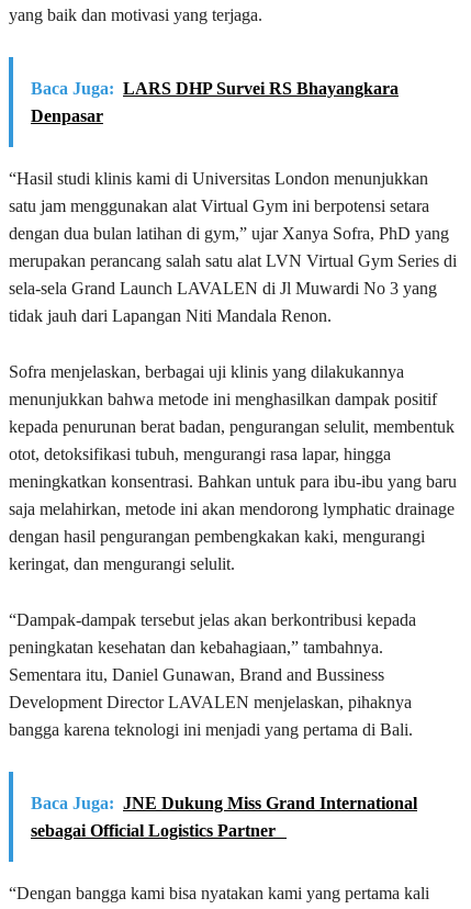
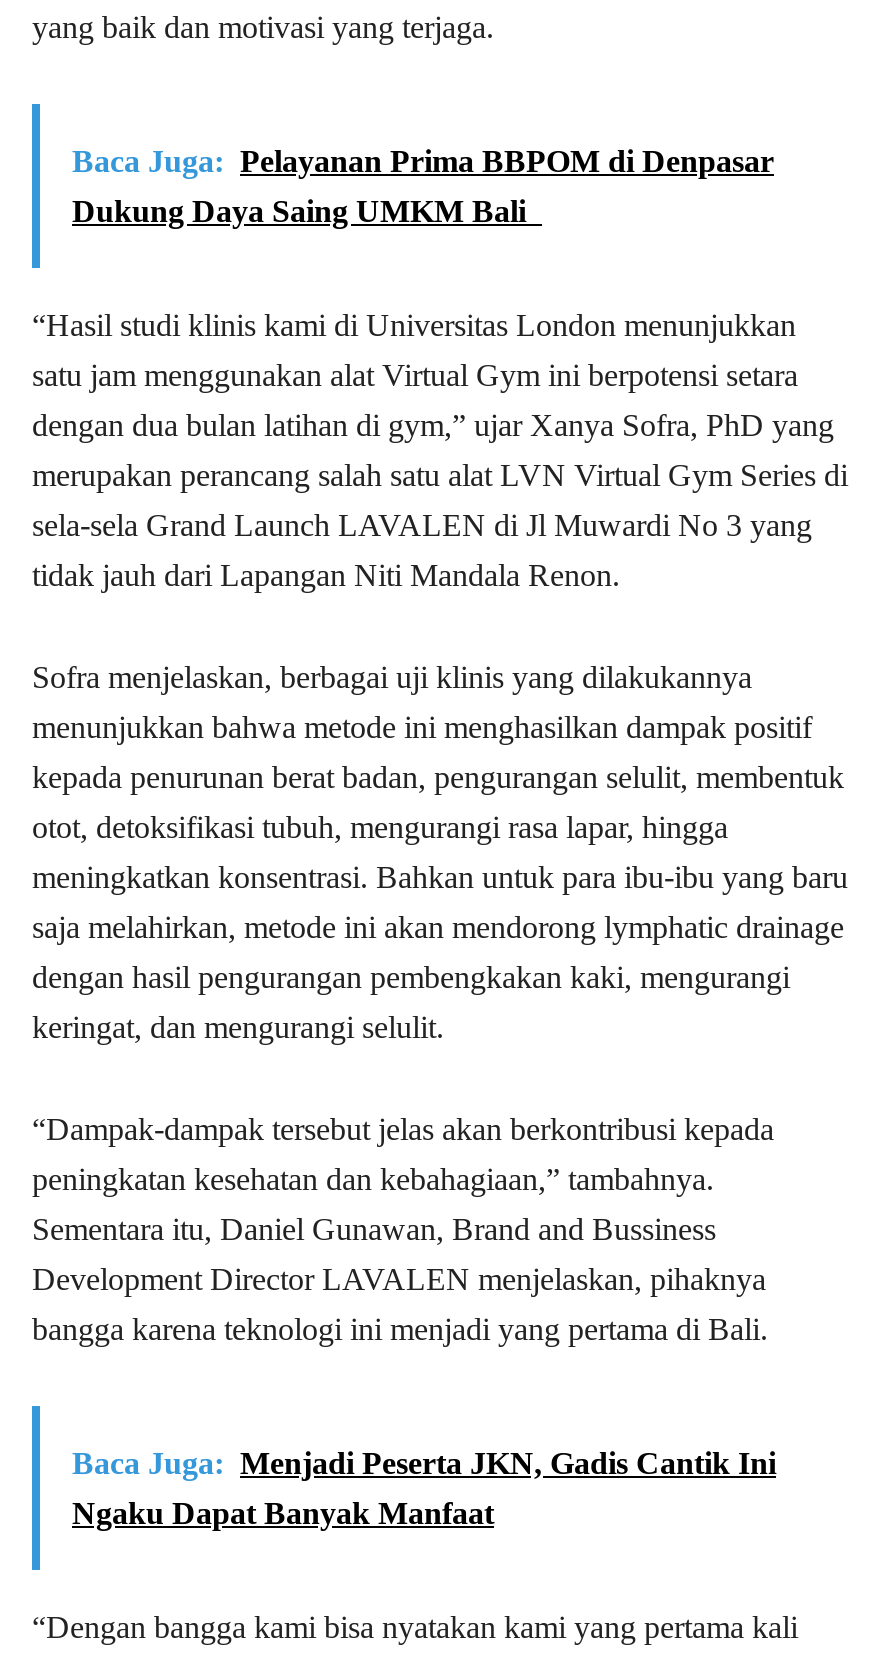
- Baca Juga: LARS DHP Survei RS Bhayangkara
+ Baca Juga: Pelayanan Prima BBPOM di Denpasar

- Denpasar
+ Dukung Daya Saing UMKM Bali

- Baca Juga: JNE Dukung Miss Grand International
+ Baca Juga: Menjadi Peserta JKN, Gadis Cantik Ini

- sebagai Official Logistics Partner
+ Ngaku Dapat Banyak Manfaat
